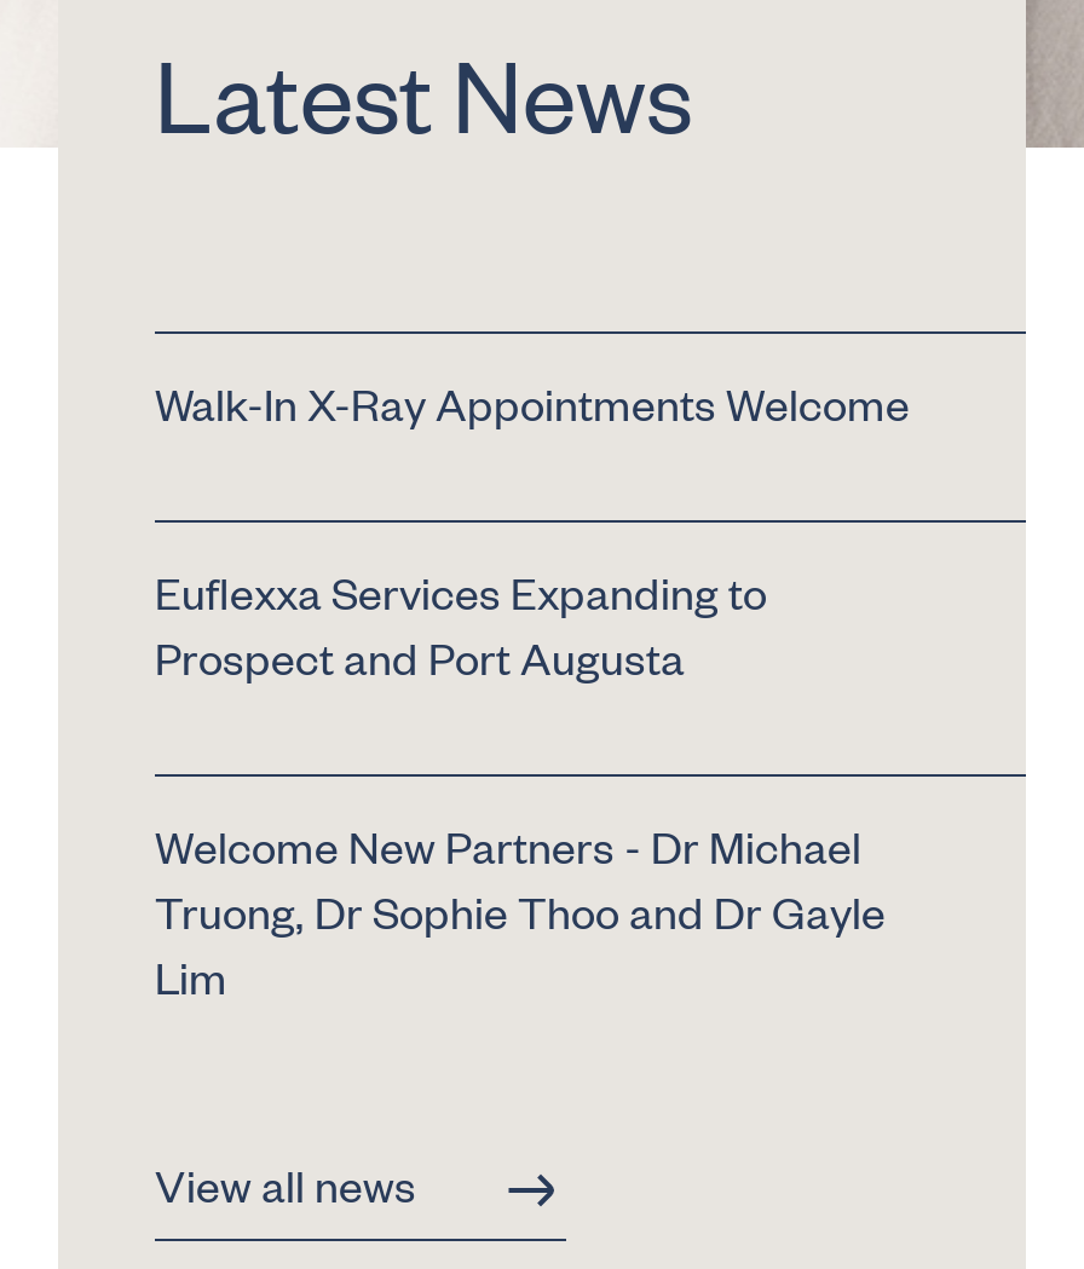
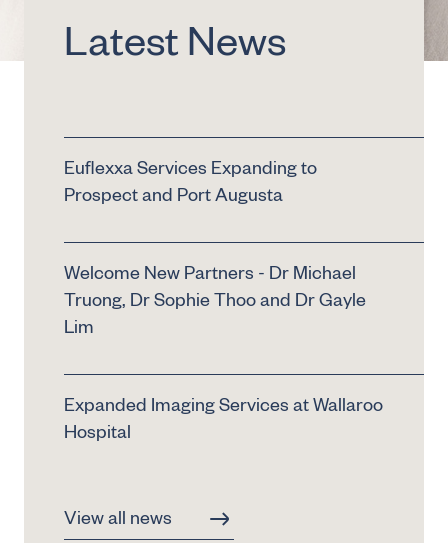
- Walk-In X-Ray Appointments Welcome

moved up: Euflexxa Services Expanding to | Prospect and Port Augusta | Welcome New Partners - Dr Michael | Truong, Dr Sophie Thoo and Dr Gayle | Lim

+ Expanded Imaging Services at Wallaroo
+ Hospital
